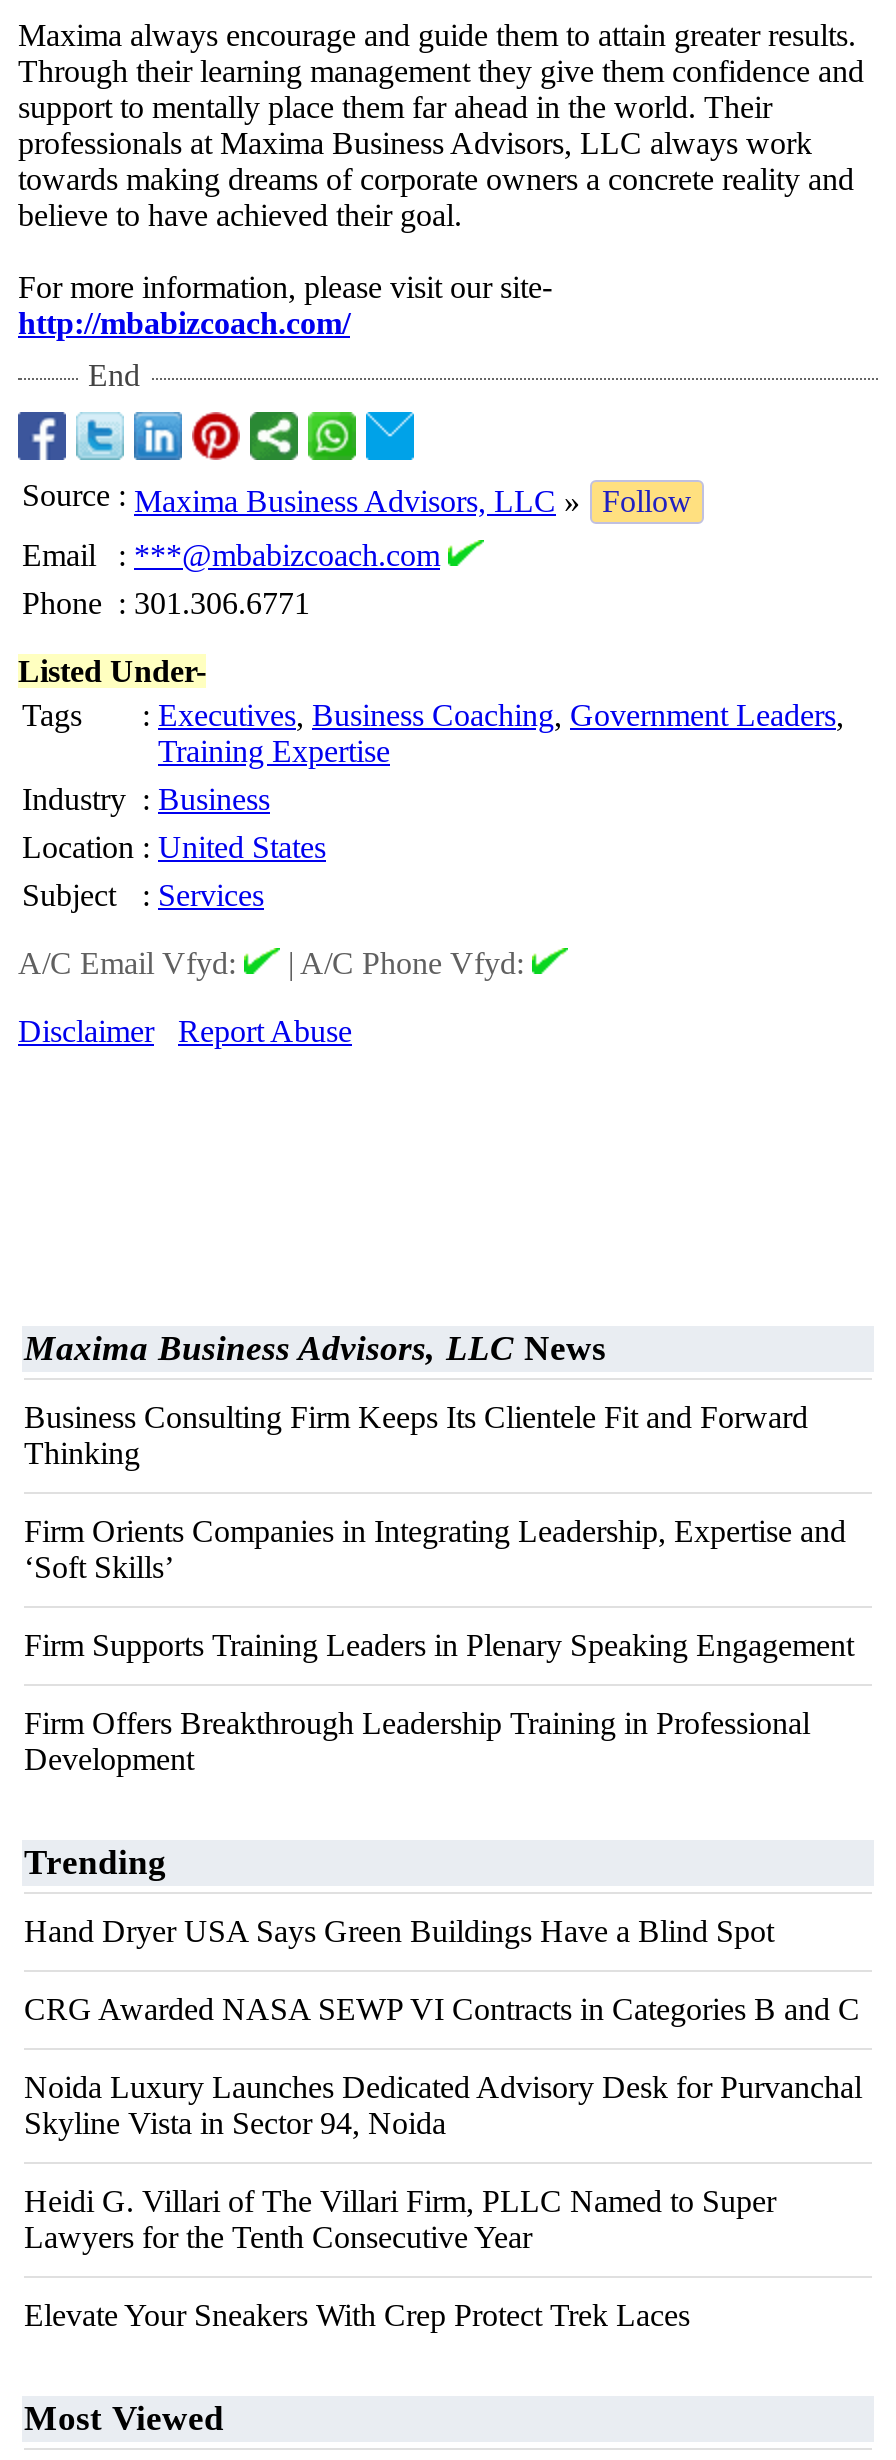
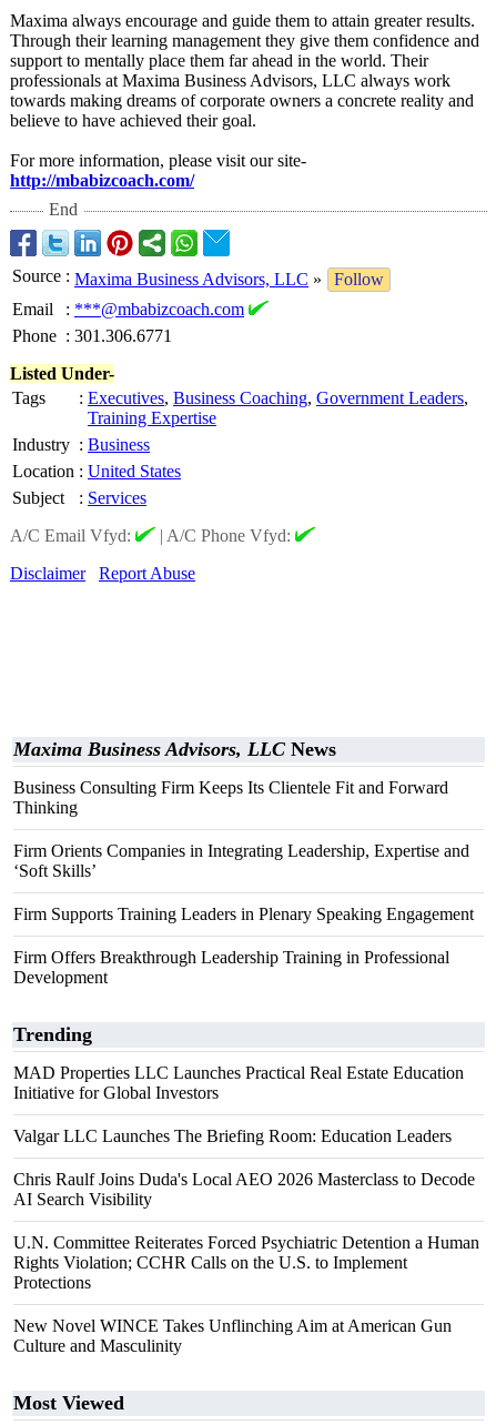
- Hand Dryer USA Says Green Buildings Have a Blind Spot
+ MAD Properties LLC Launches Practical Real Estate Education
+ Initiative for Global Investors

- CRG Awarded NASA SEWP VI Contracts in Categories B and C
+ Valgar LLC Launches The Briefing Room: Education Leaders

- Noida Luxury Launches Dedicated Advisory Desk for Purvanchal
- Skyline Vista in Sector 94, Noida
+ Chris Raulf Joins Duda's Local AEO 2026 Masterclass to Decode
+ AI Search Visibility

- Heidi G. Villari of The Villari Firm, PLLC Named to Super
- Lawyers for the Tenth Consecutive Year
+ U.N. Committee Reiterates Forced Psychiatric Detention a Human
+ Rights Violation; CCHR Calls on the U.S. to Implement
+ Protections

- Elevate Your Sneakers With Crep Protect Trek Laces
+ New Novel WINCE Takes Unflinching Aim at American Gun
+ Culture and Masculinity
